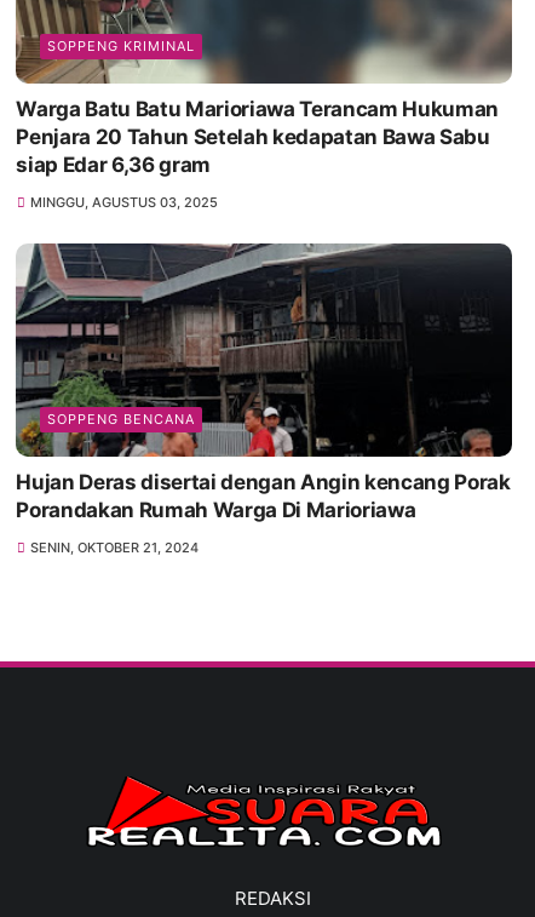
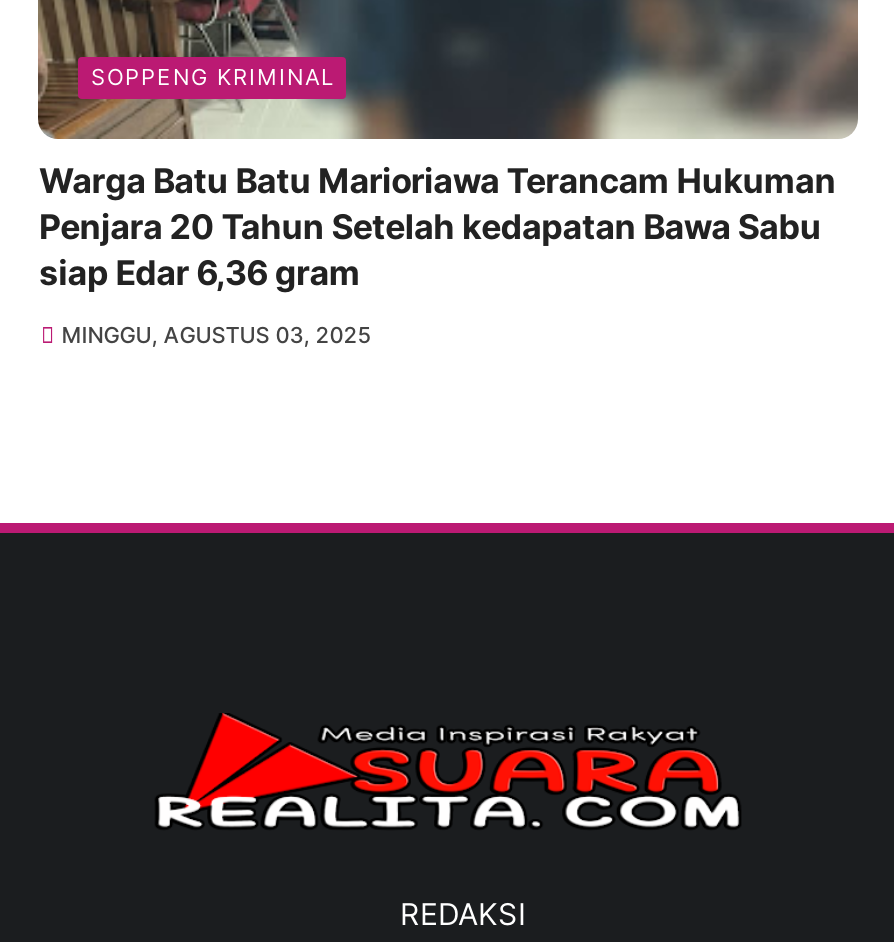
- [image]
- SOPPENG BENCANA
- Hujan Deras disertai dengan Angin kencang Porak
- Porandakan Rumah Warga Di Marioriawa
- SENIN, OKTOBER 21, 2024
